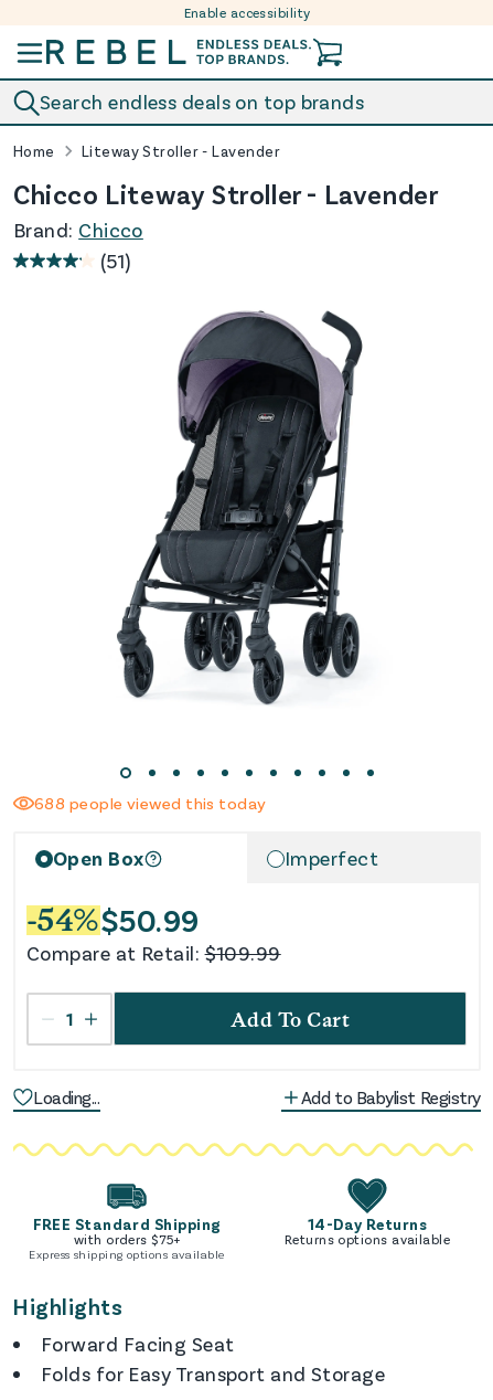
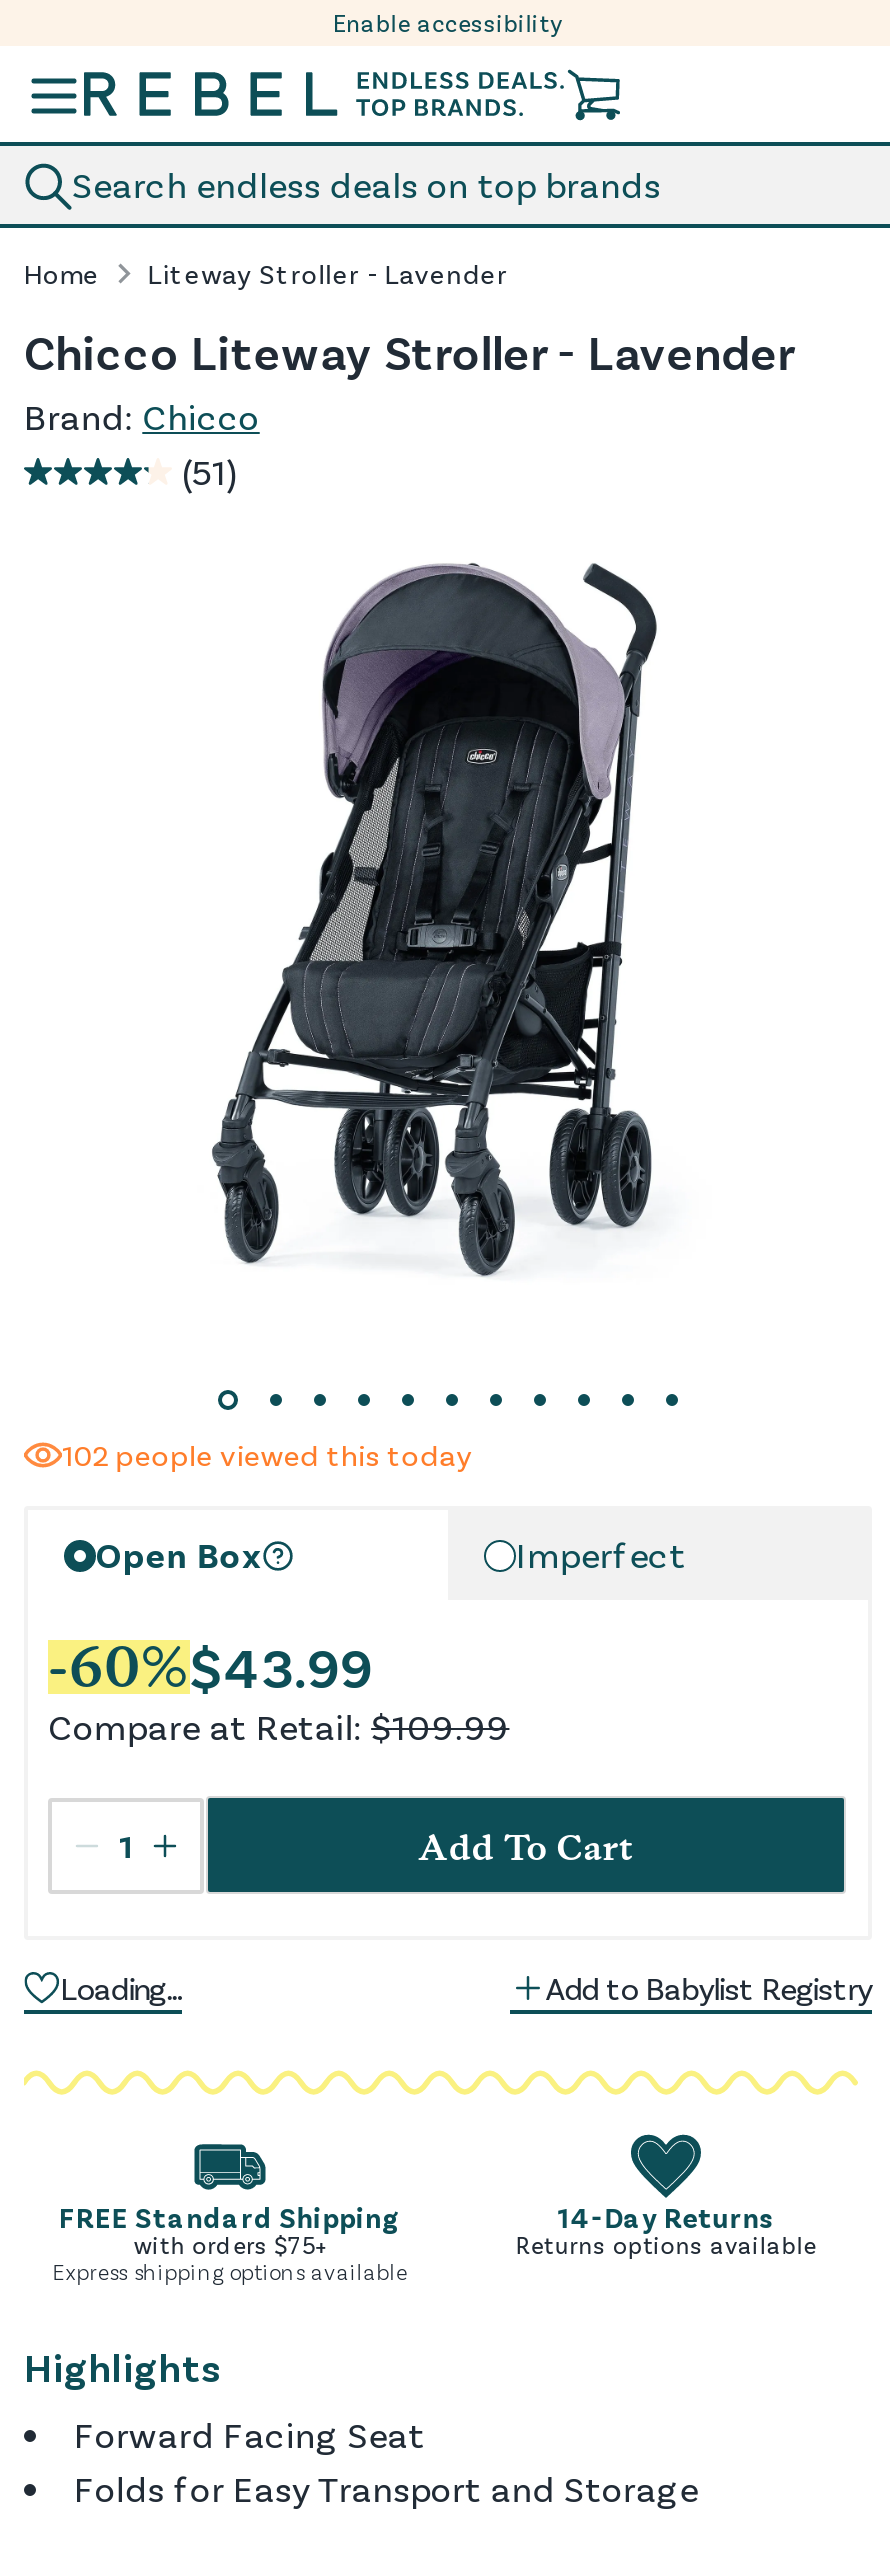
- 688 people viewed this today
+ 102 people viewed this today

- -54%$50.99
+ -60%$43.99
